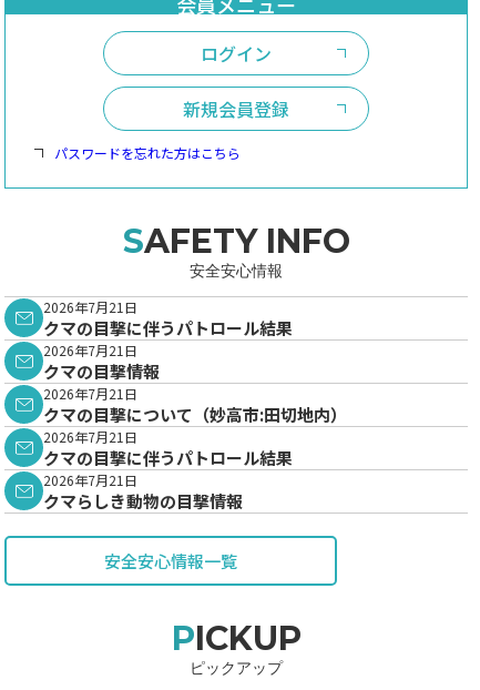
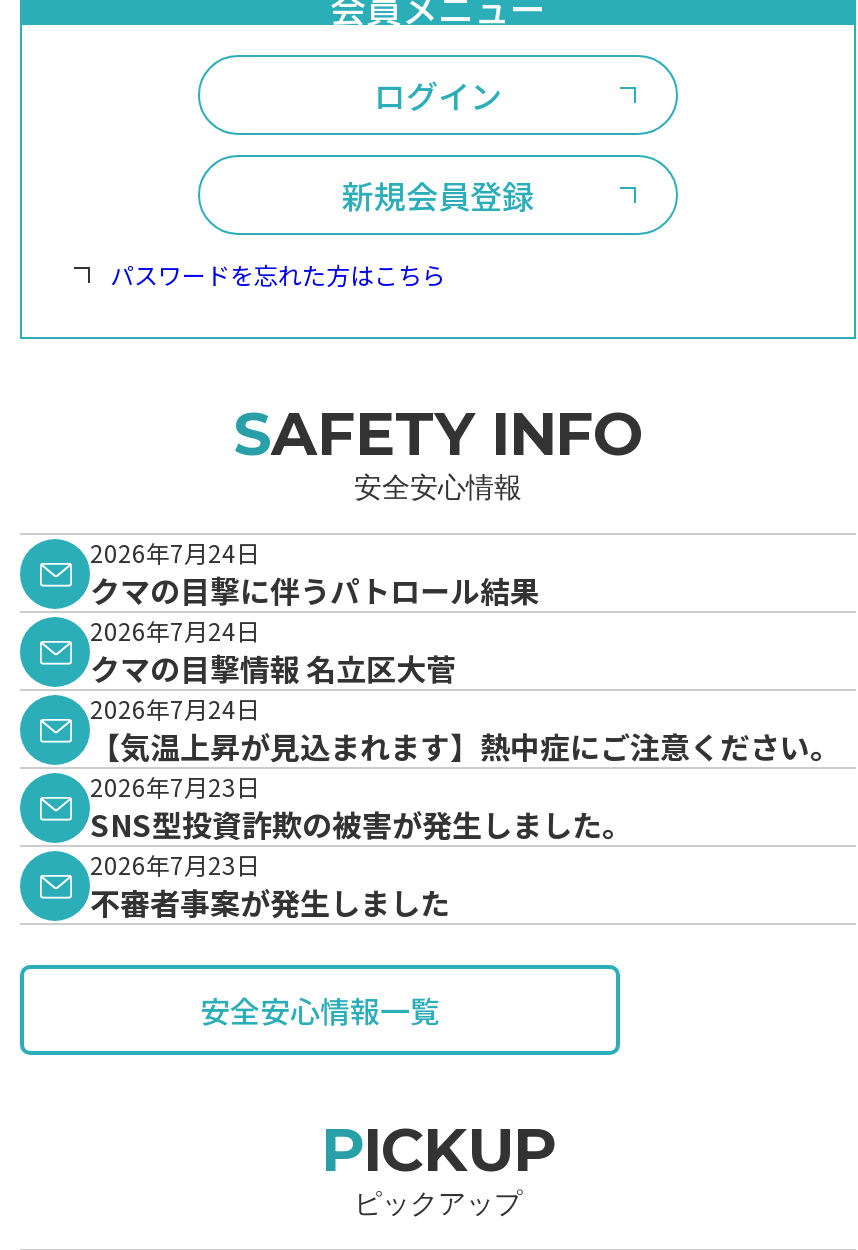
- 2026年7月21日
+ 2026年7月24日

- 2026年7月21日
- クマの目撃情報
- 2026年7月21日
- クマの目撃について（妙高市:田切地内）
- 2026年7月21日
- クマの目撃に伴うパトロール結果
- 2026年7月21日
- クマらしき動物の目撃情報
+ 2026年7月24日
+ クマの目撃情報 名立区大菅
+ 2026年7月24日
+ 【気温上昇が見込まれます】熱中症にご注意ください。
+ 2026年7月23日
+ SNS型投資詐欺の被害が発生しました。
+ 2026年7月23日
+ 不審者事案が発生しました
